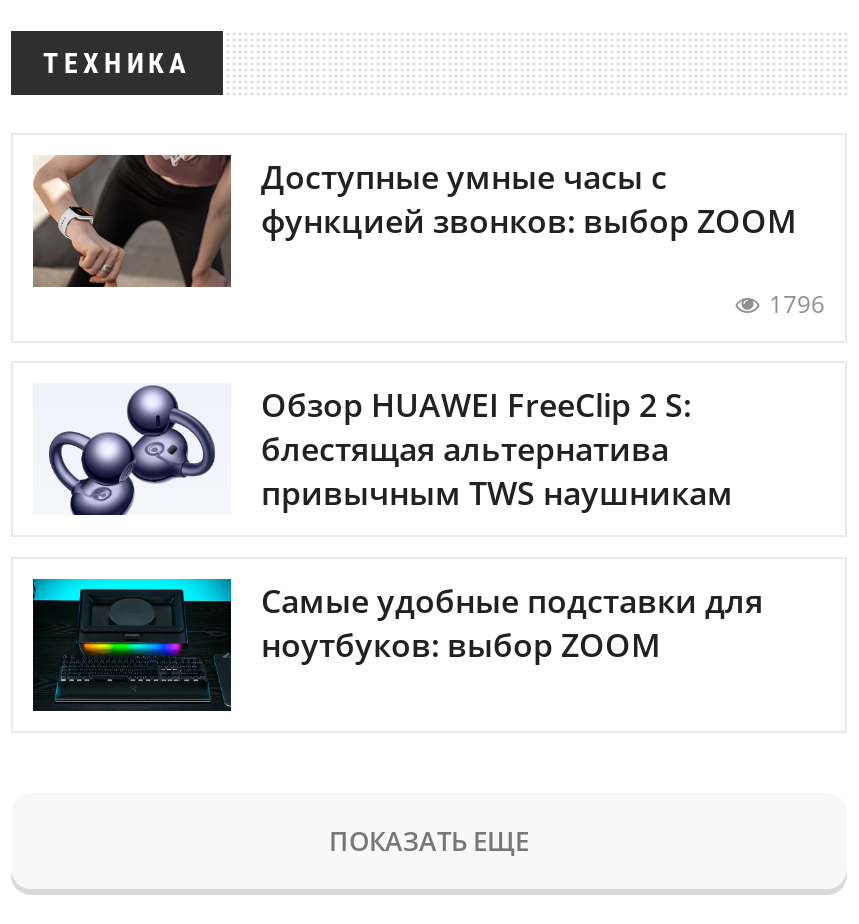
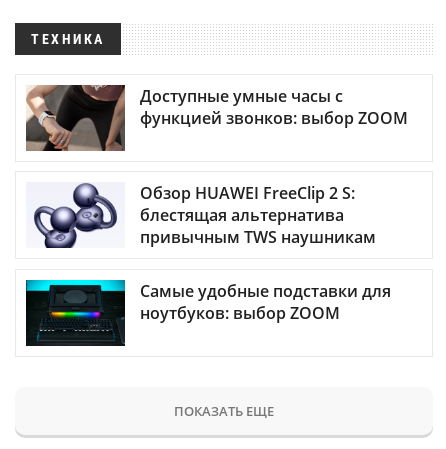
- 1796
